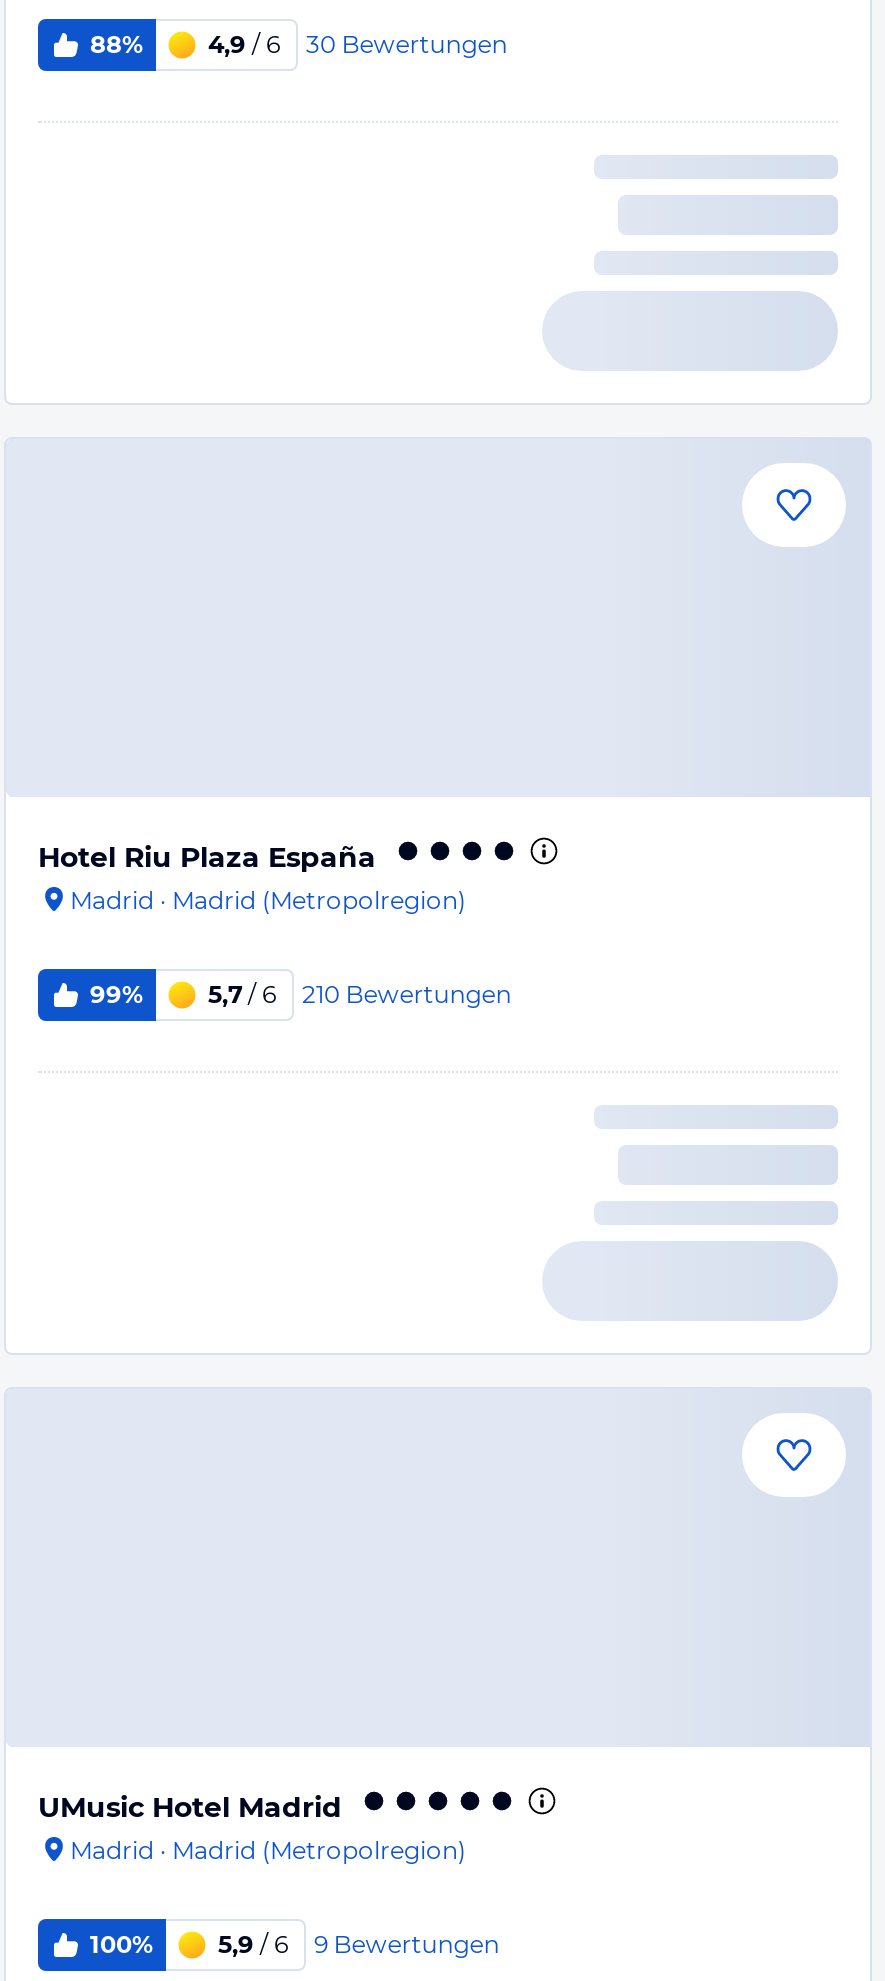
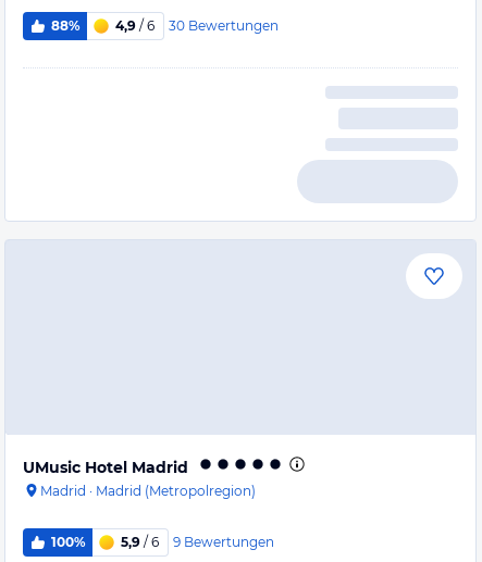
- Hotel Riu Plaza España
- Madrid · Madrid (Metropolregion)
- 99%
- 5,7 / 6
- 210 Bewertungen
